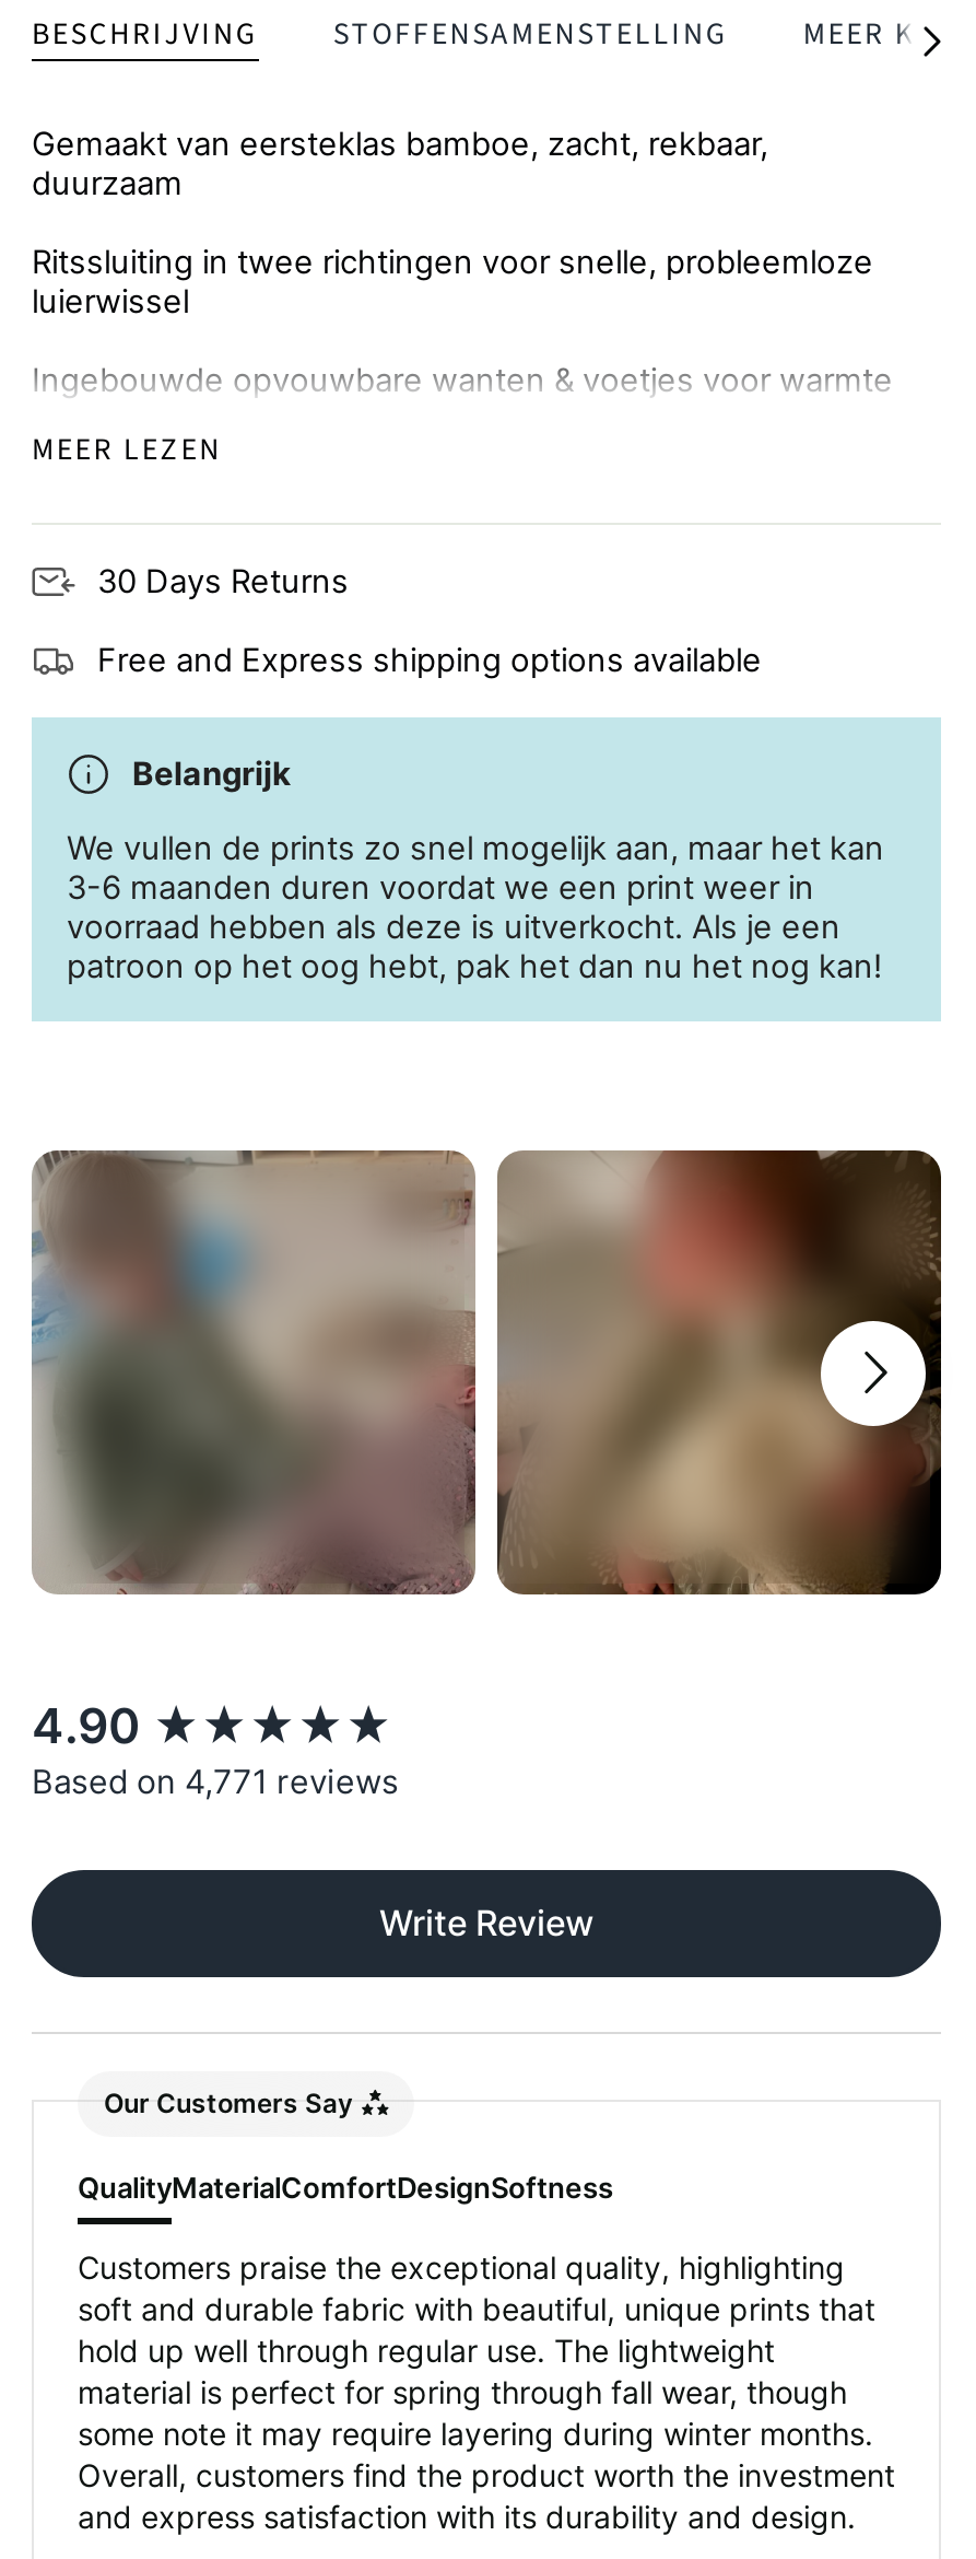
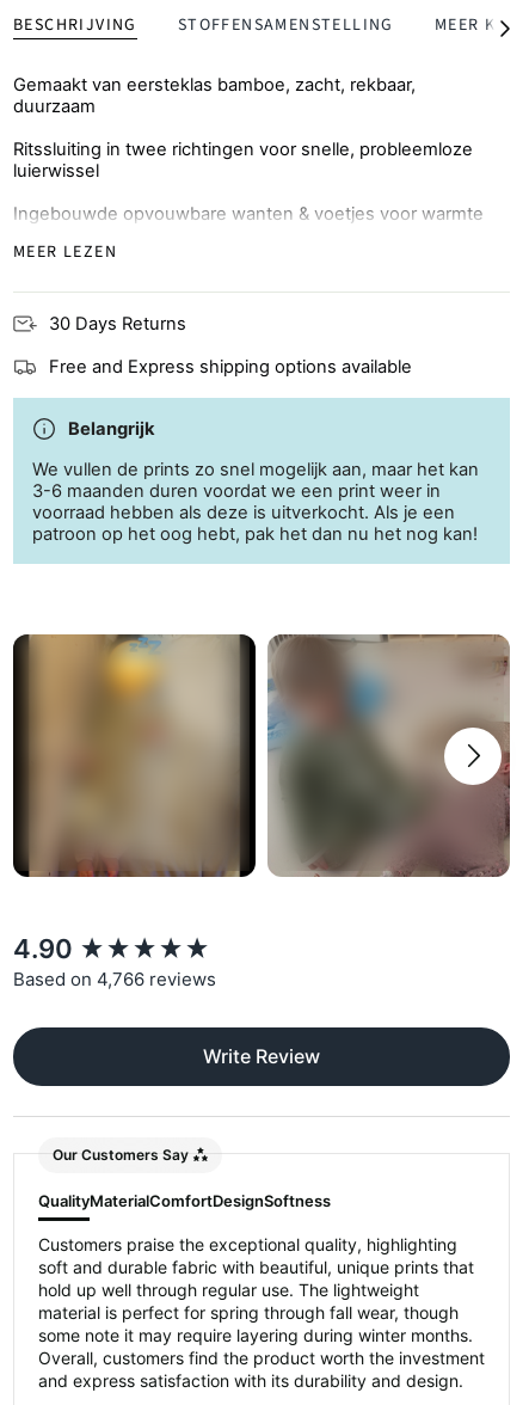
- [image]
+ [image]

- [image]
+ [image]

- Based on 4,771 reviews
+ Based on 4,766 reviews
